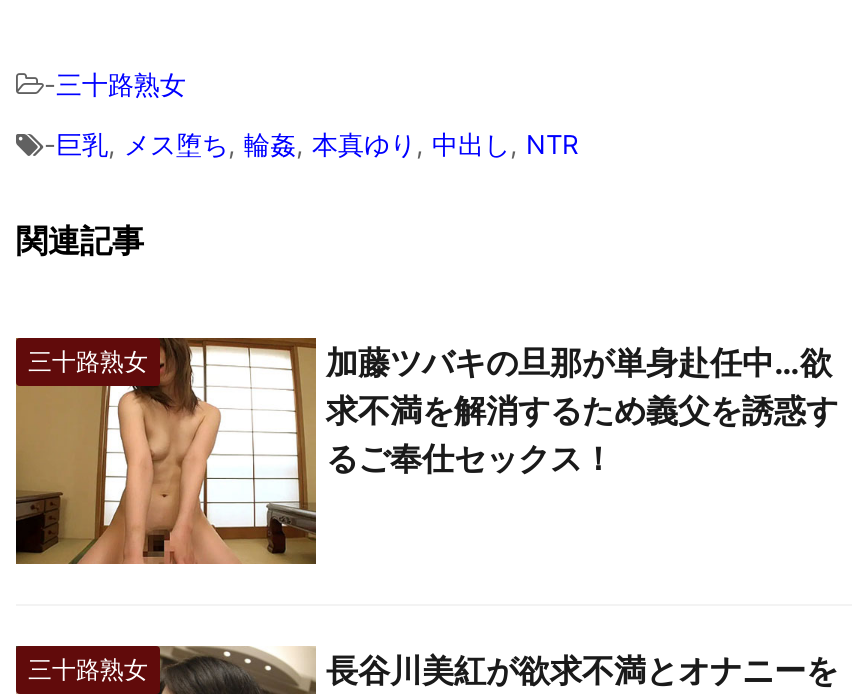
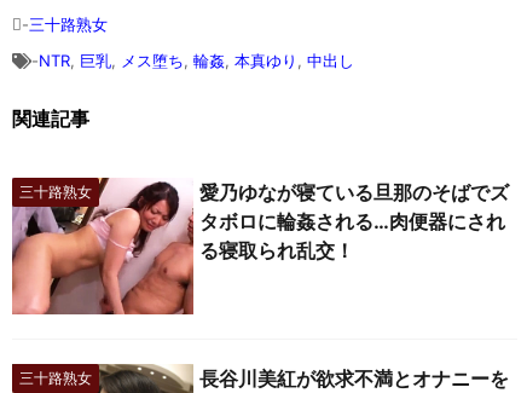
- -巨乳,メス堕ち,輪姦,本真ゆり,中出し, NTR
+ - NTR,巨乳,メス堕ち,輪姦,本真ゆり,中出し

- [image]
- 加藤ツバキの旦那が単身赴任中…欲
- 求不満を解消するため義父を誘惑す
- るご奉仕セックス！
+ [image]
+ 愛乃ゆなが寝ている旦那のそばでズ
+ タボロに輪姦される…肉便器にされ
+ る寝取られ乱交！
